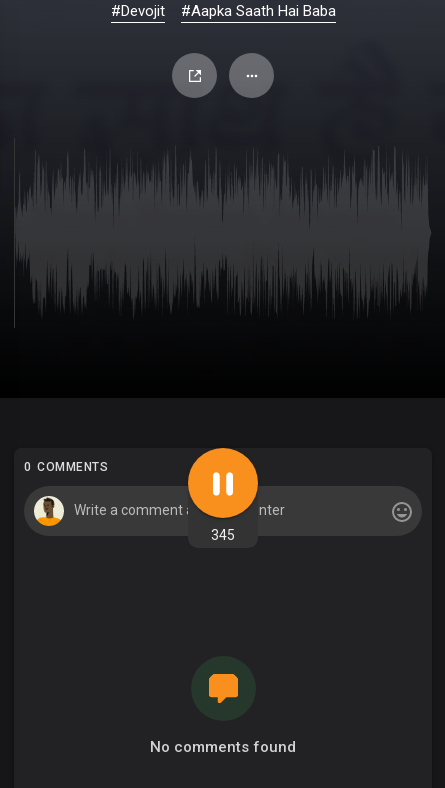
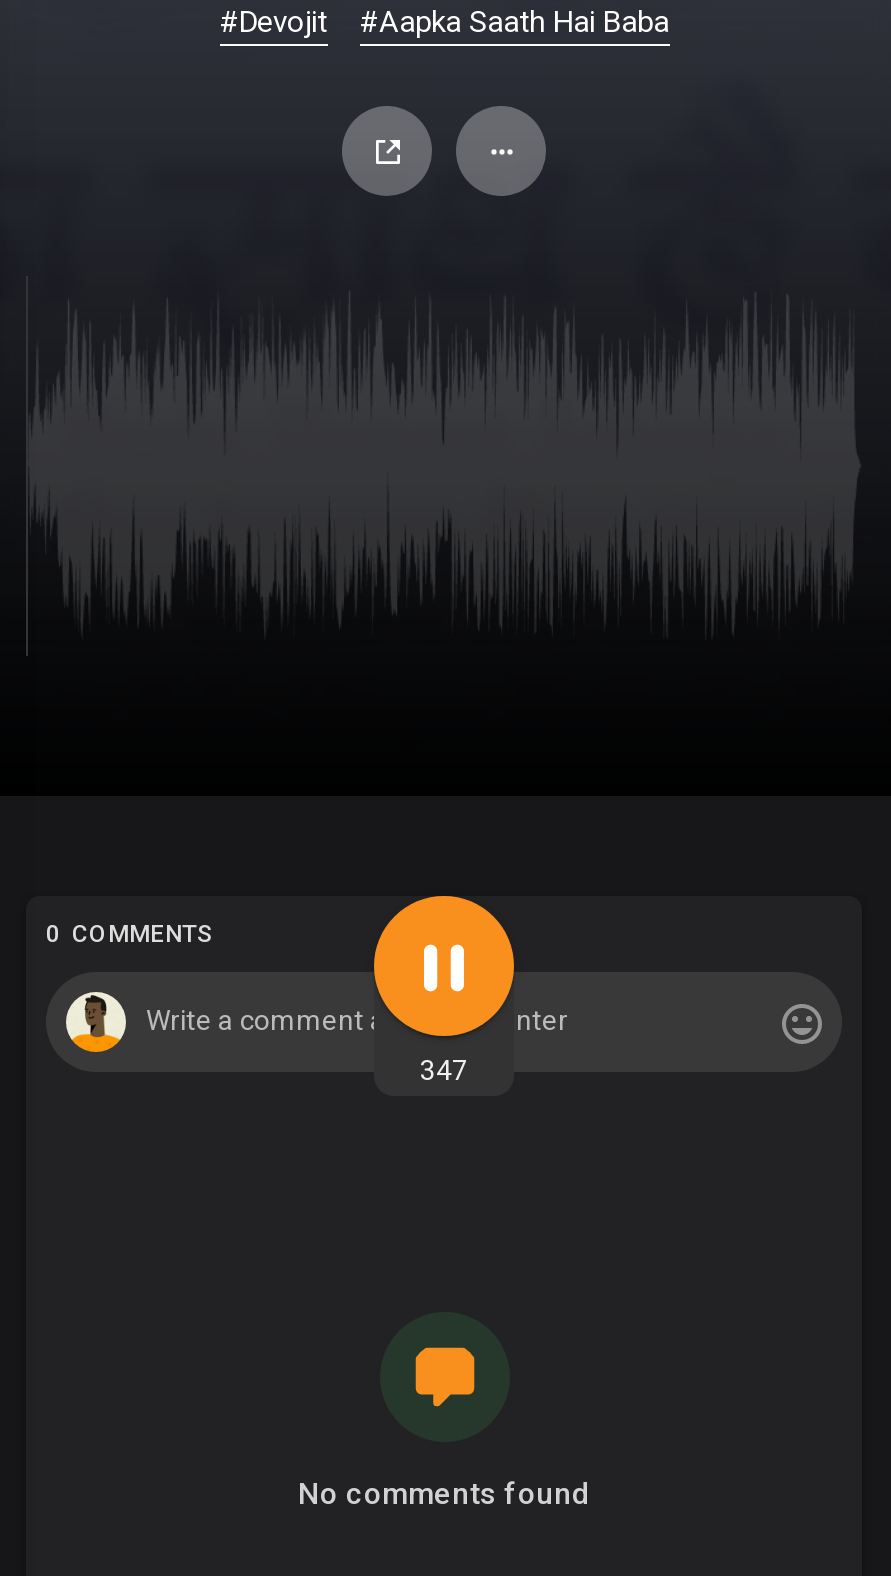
- 345
+ 347
